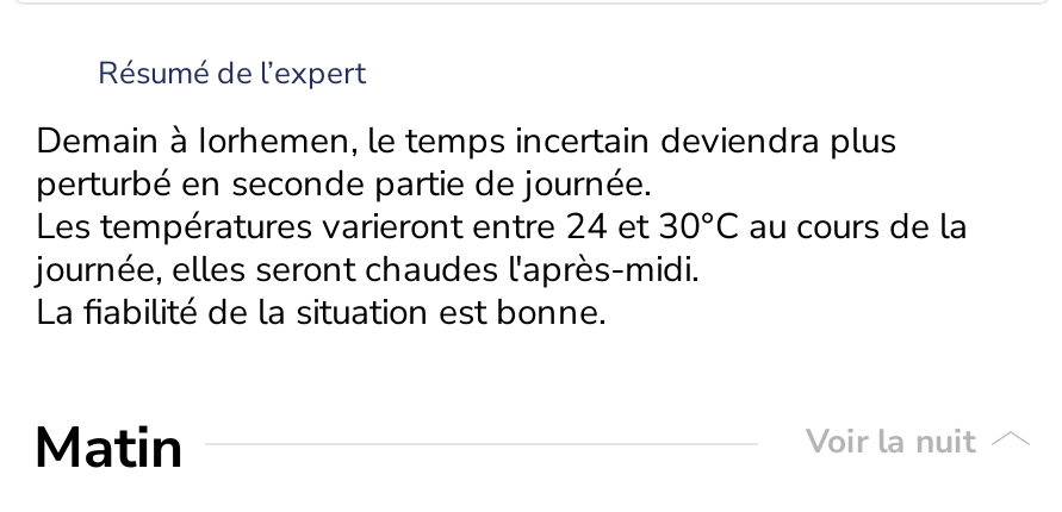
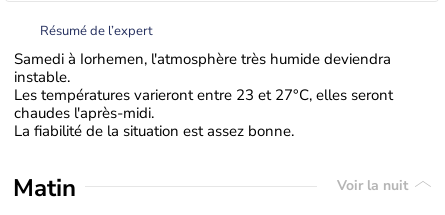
- Demain à Iorhemen, le temps incertain deviendra plus
- perturbé en seconde partie de journée.
- Les températures varieront entre 24 et 30°C au cours de la
- journée, elles seront chaudes l'après-midi.
- La fiabilité de la situation est bonne.
+ Samedi à Iorhemen, l'atmosphère très humide deviendra
+ instable.
+ Les températures varieront entre 23 et 27°C, elles seront
+ chaudes l'après-midi.
+ La fiabilité de la situation est assez bonne.
